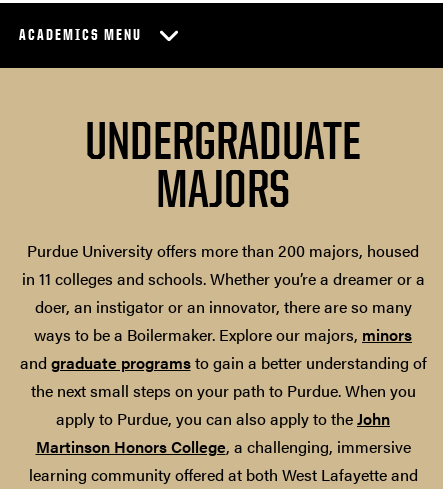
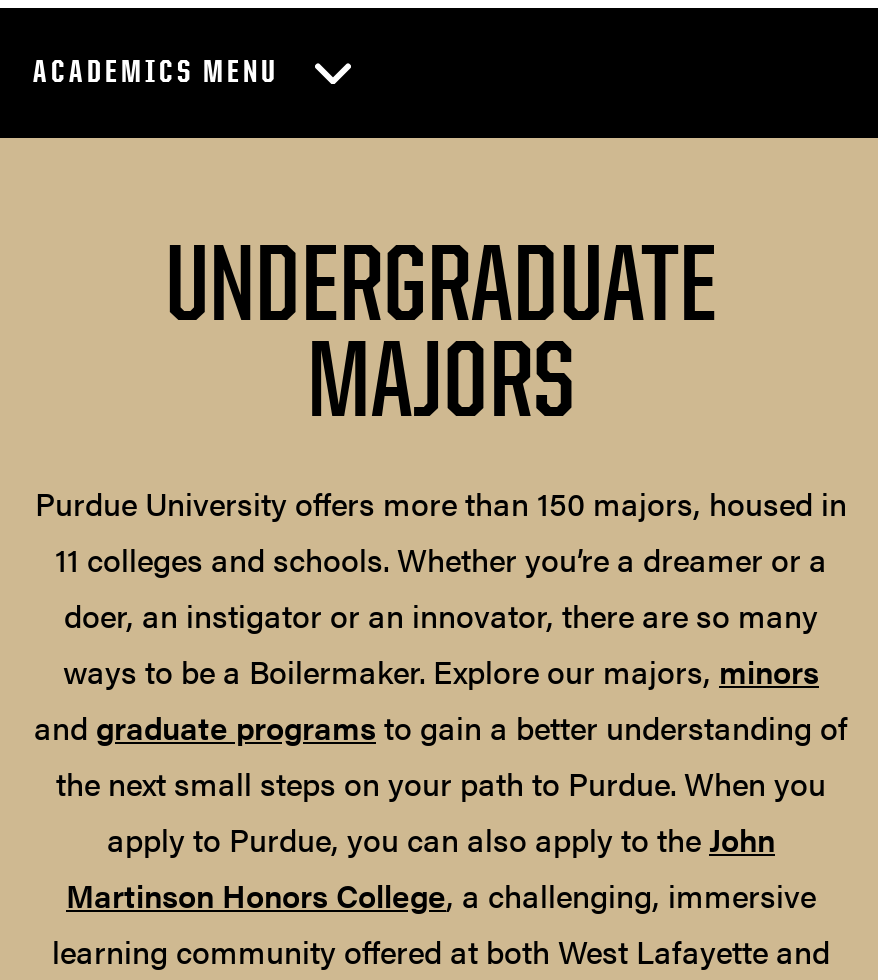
- Purdue University offers more than 200 majors, housed
- in 11 colleges and schools. Whether you’re a dreamer or a
+ Purdue University offers more than 150 majors, housed in
+ 11 colleges and schools. Whether you’re a dreamer or a
